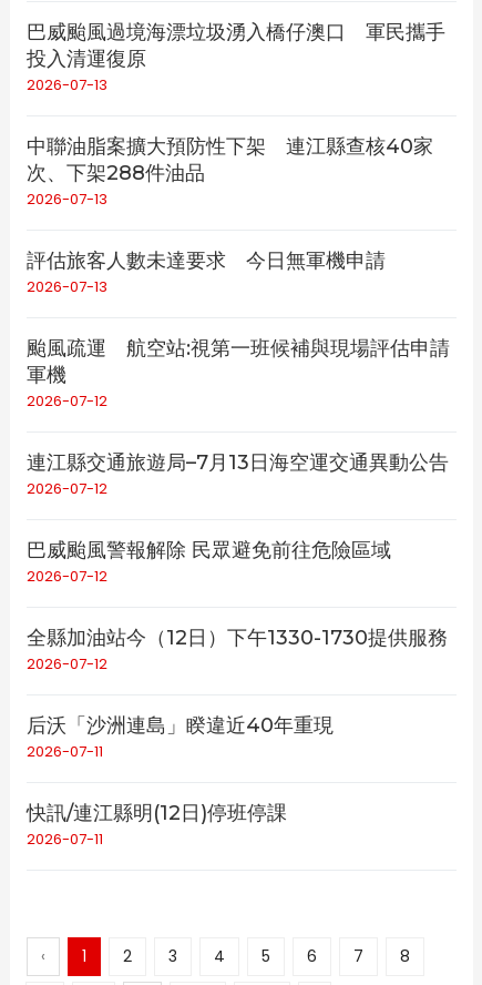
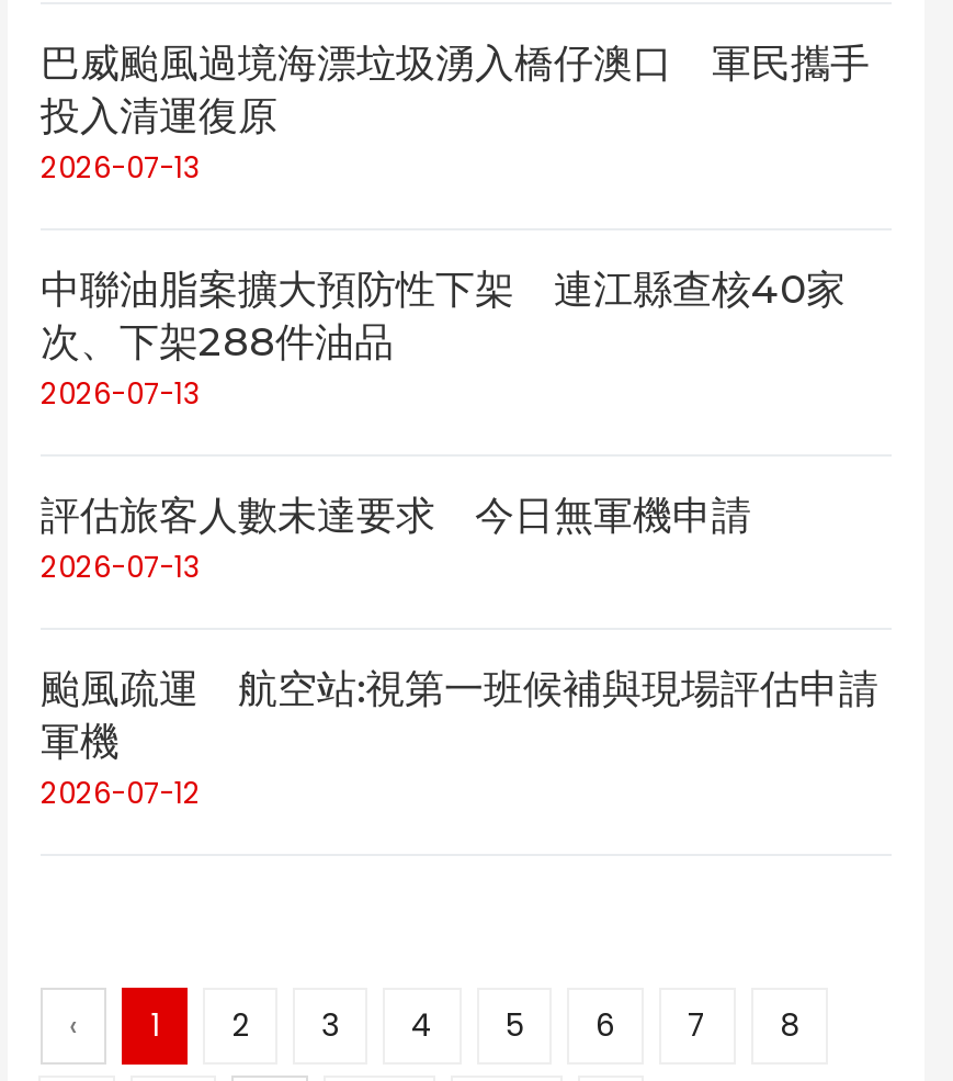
- 連江縣交通旅遊局–7月13日海空運交通異動公告
- 2026-07-12
- 巴威颱風警報解除 民眾避免前往危險區域
- 2026-07-12
- 全縣加油站今（12日）下午1330-1730提供服務
- 2026-07-12
- 后沃「沙洲連島」睽違近40年重現
- 2026-07-11
- 快訊/連江縣明(12日)停班停課
- 2026-07-11
